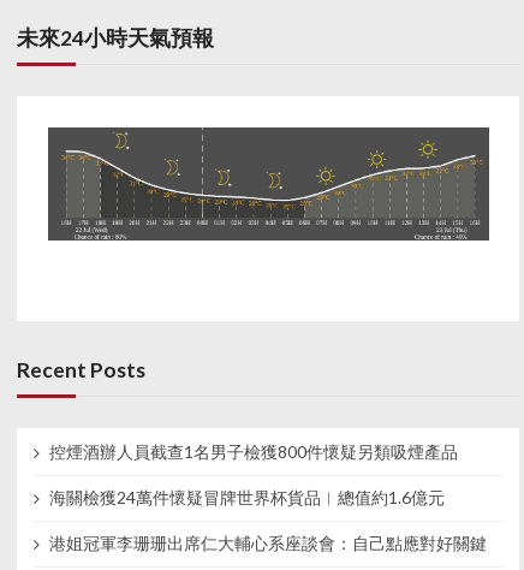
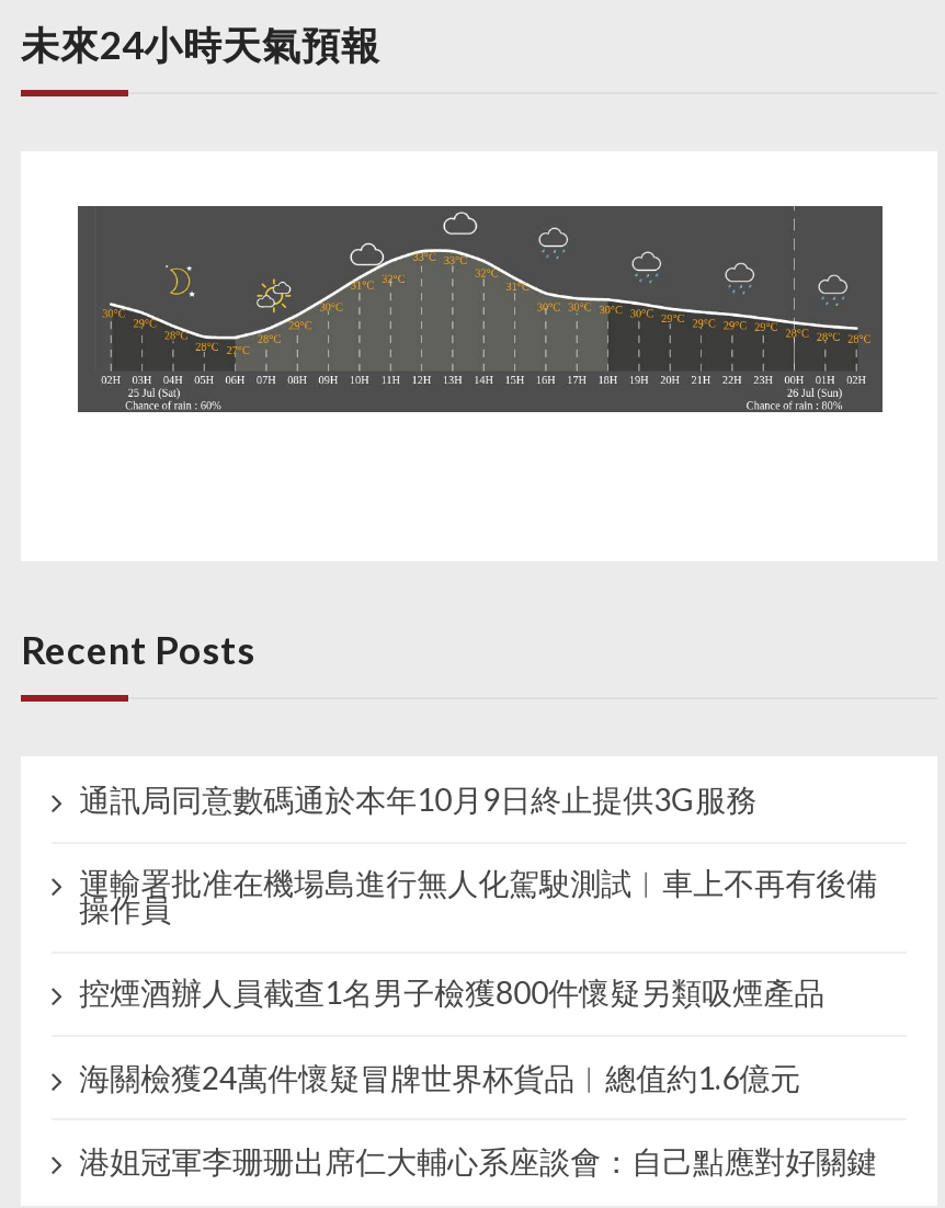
- [image]
+ [image]

+ 通訊局同意數碼通於本年10月9日終止提供3G服務
+ 運輸署批准在機場島進行無人化駕駛測試︱車上不再有後備
+ 操作員
